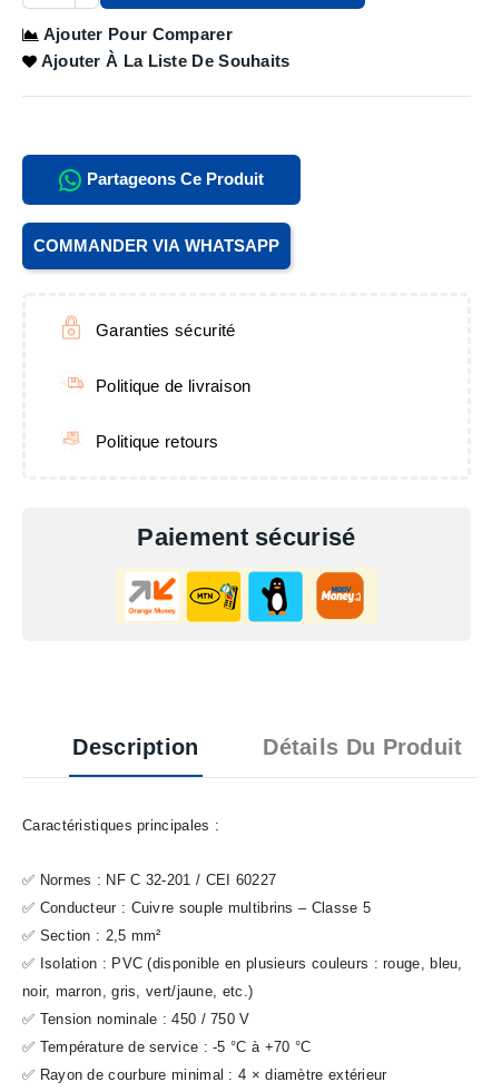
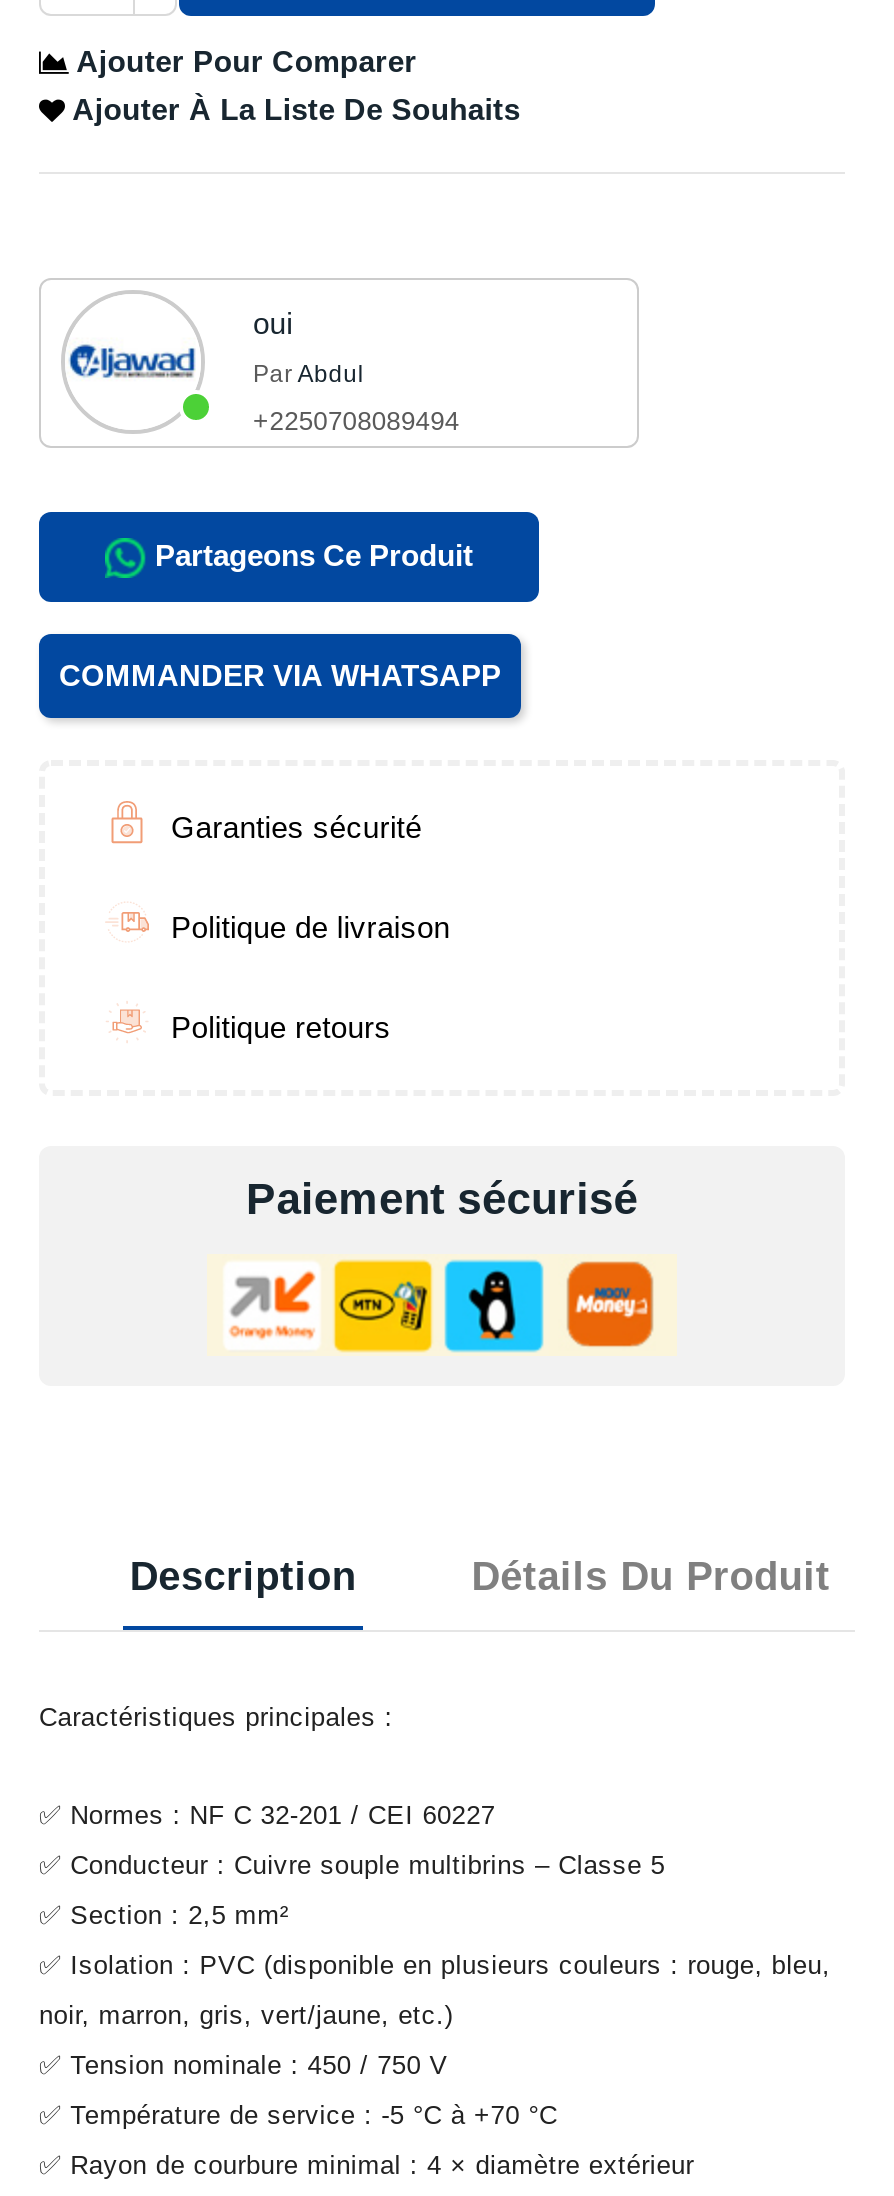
+ [image]
+ oui
+ Par Abdul
+ +2250708089494
